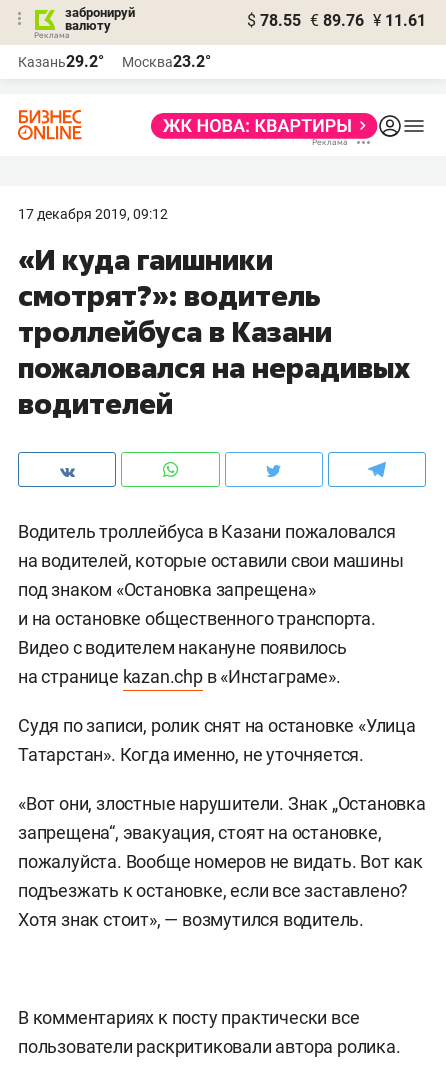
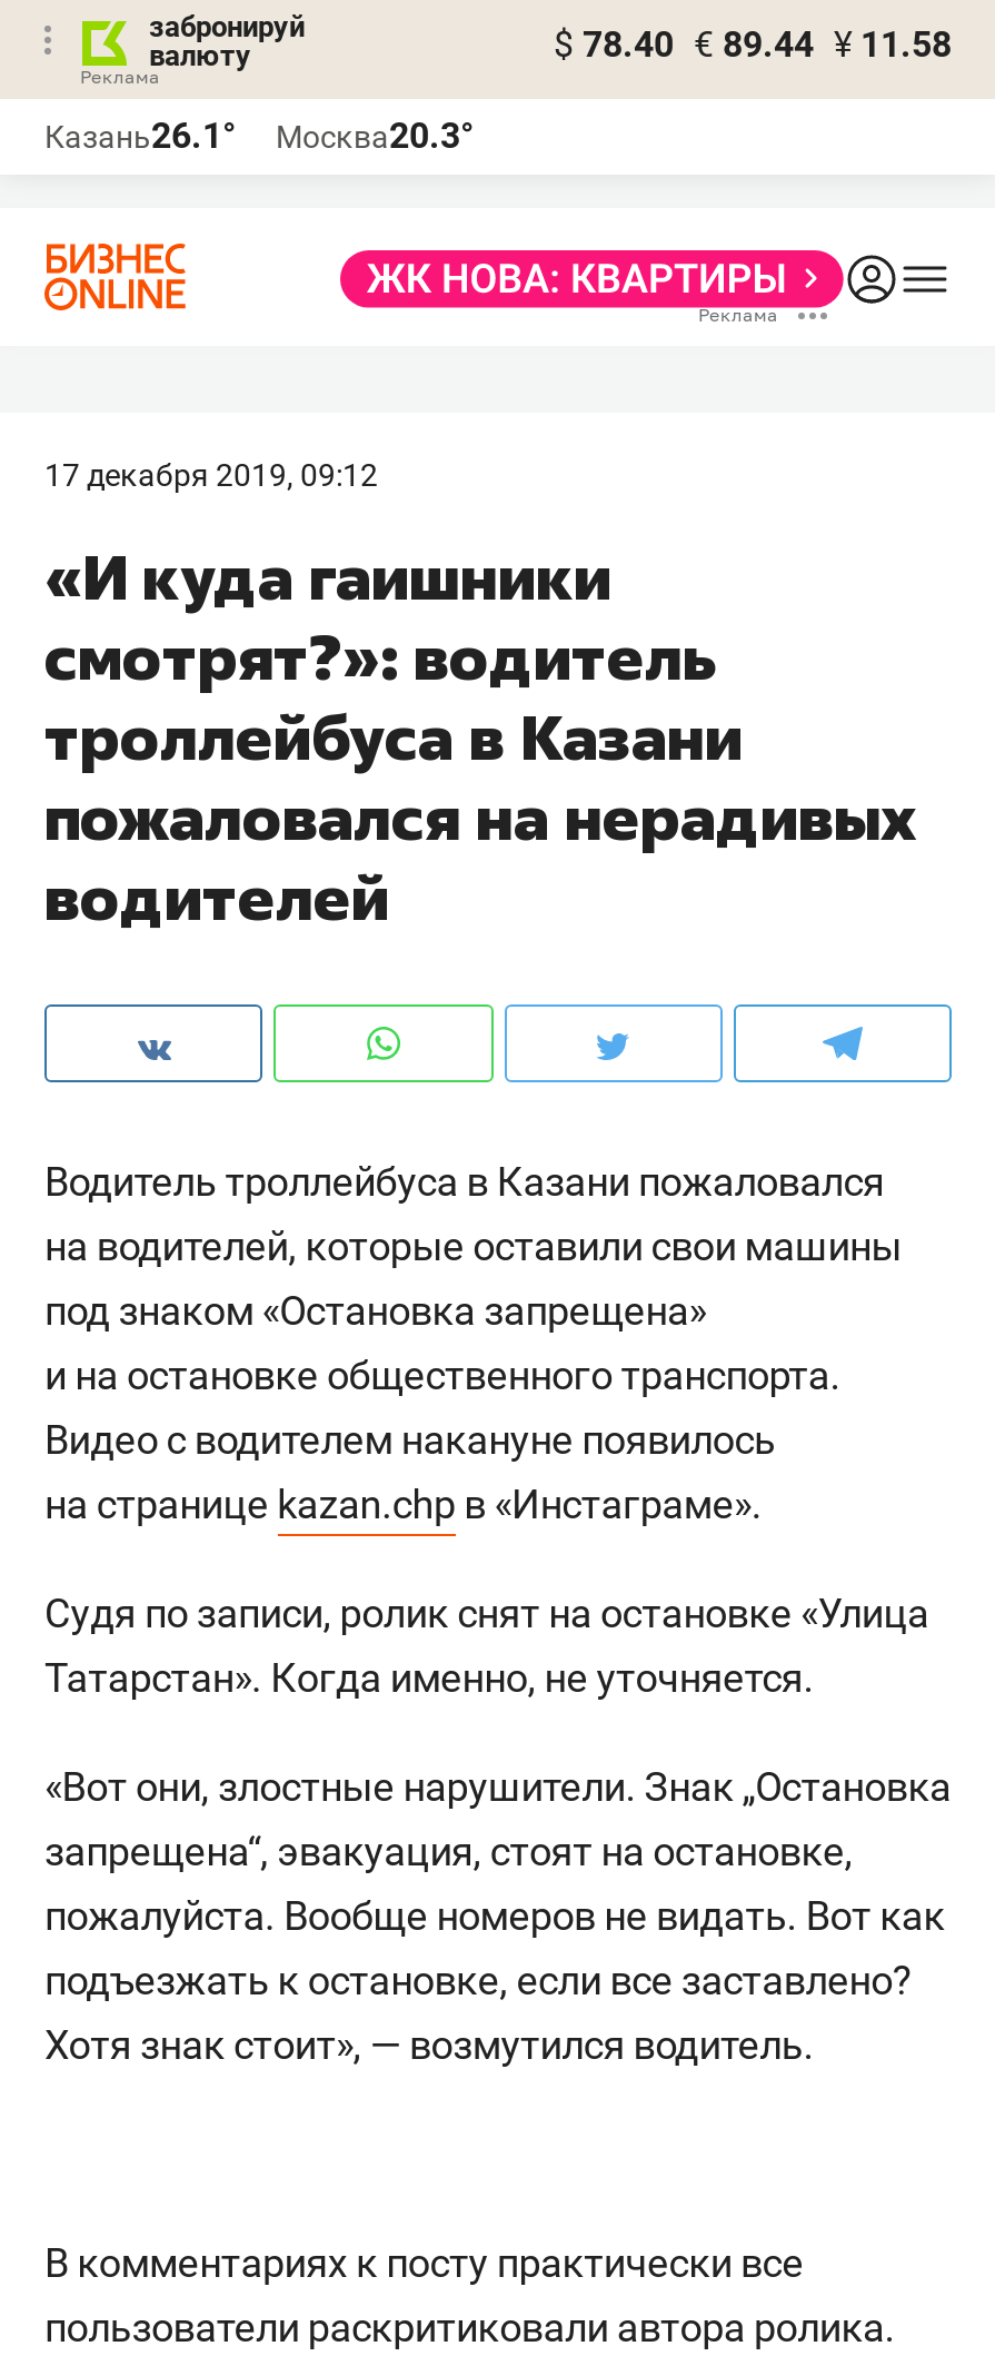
- $ 78.55 € 89.76 ¥ 11.61
+ $ 78.40 € 89.44 ¥ 11.58

- Казань29.2°
+ Казань26.1°

- Москва23.2°
+ Москва20.3°
